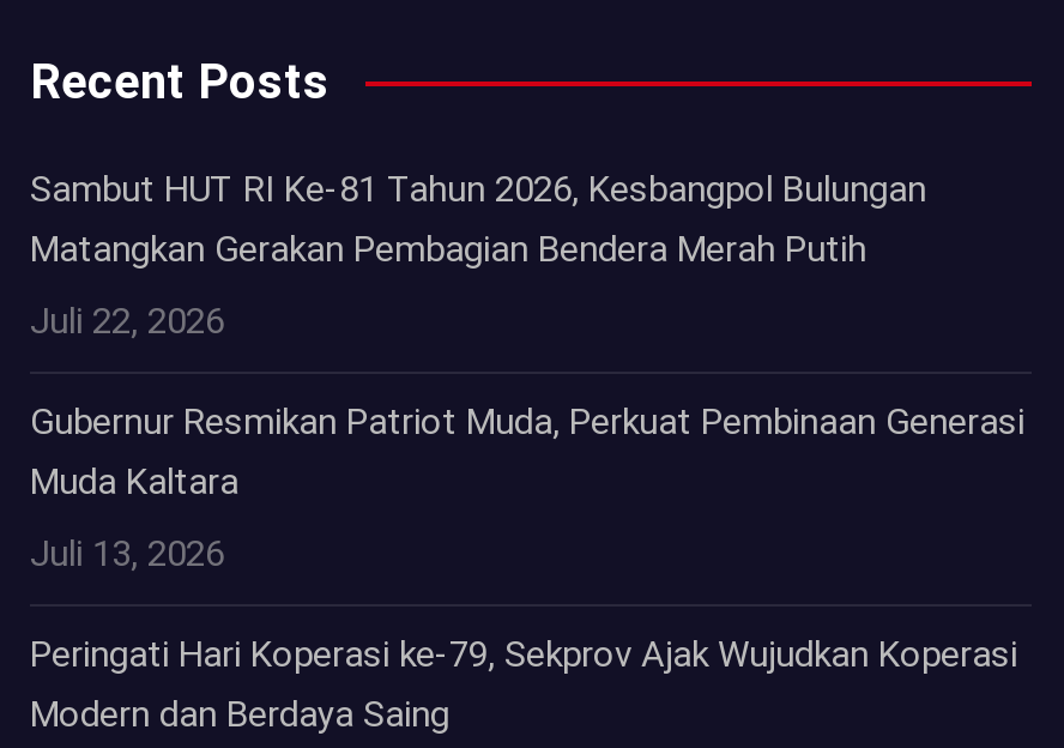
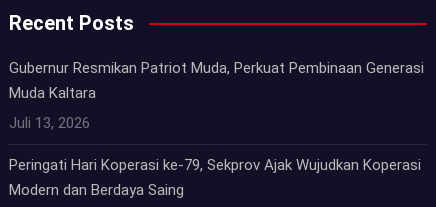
- Sambut HUT RI Ke-81 Tahun 2026, Kesbangpol Bulungan
- Matangkan Gerakan Pembagian Bendera Merah Putih
- Juli 22, 2026
